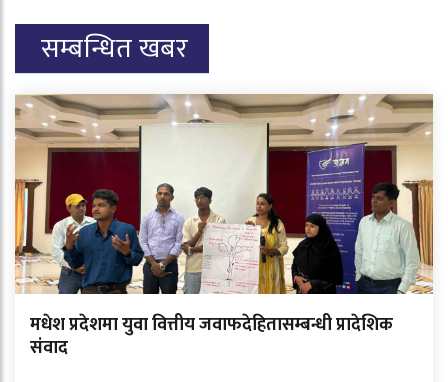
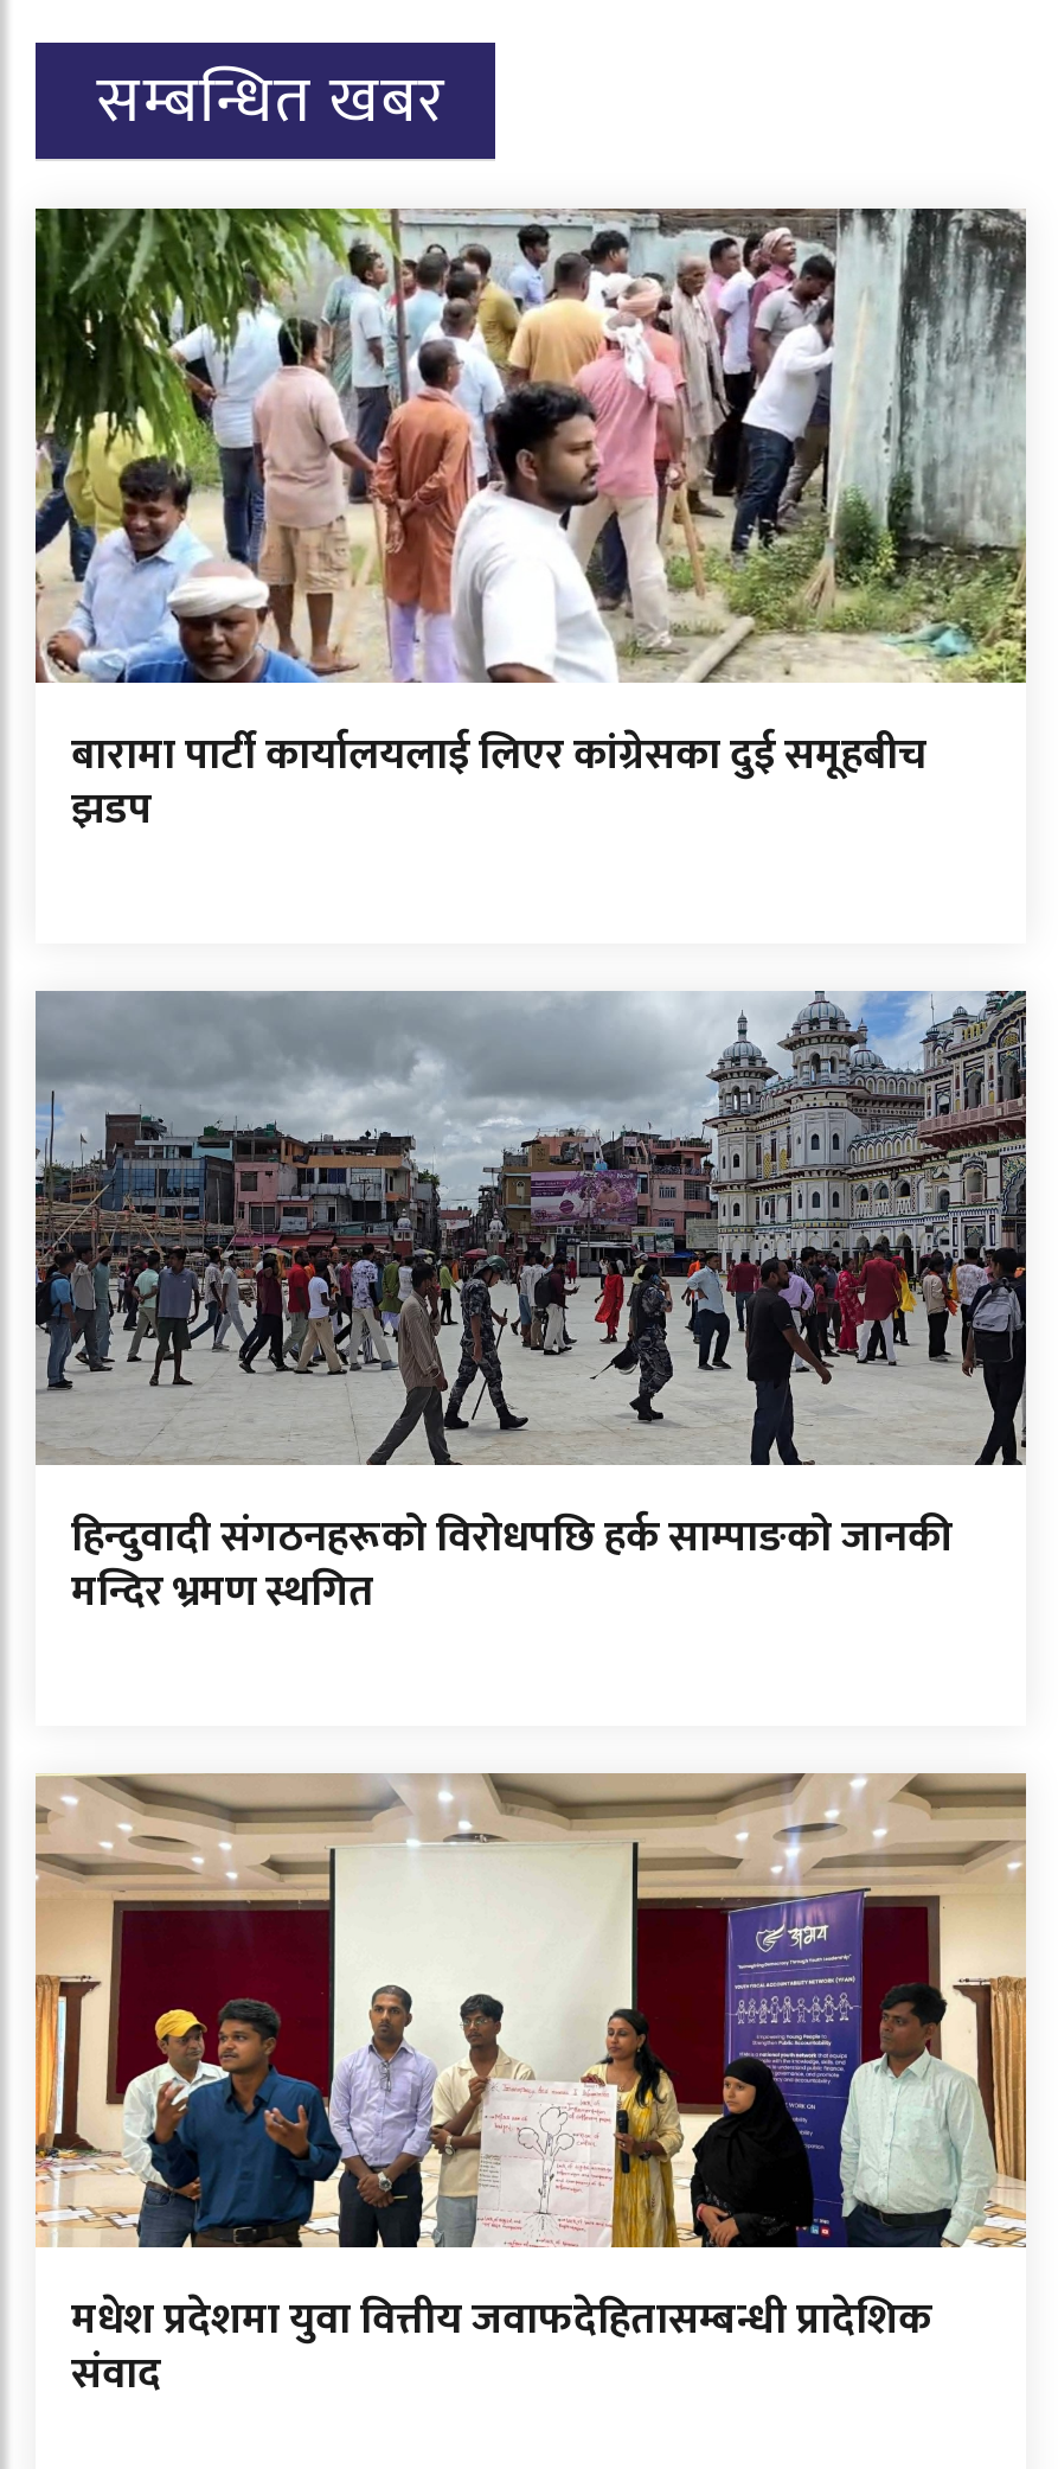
+ [image]
+ बारामा पार्टी कार्यालयलाई लिएर कांग्रेसका दुई समूहबीच
+ झडप

+ [image]
+ हिन्दुवादी संगठनहरूको विरोधपछि हर्क साम्पाङको जानकी
+ मन्दिर भ्रमण स्थगित
